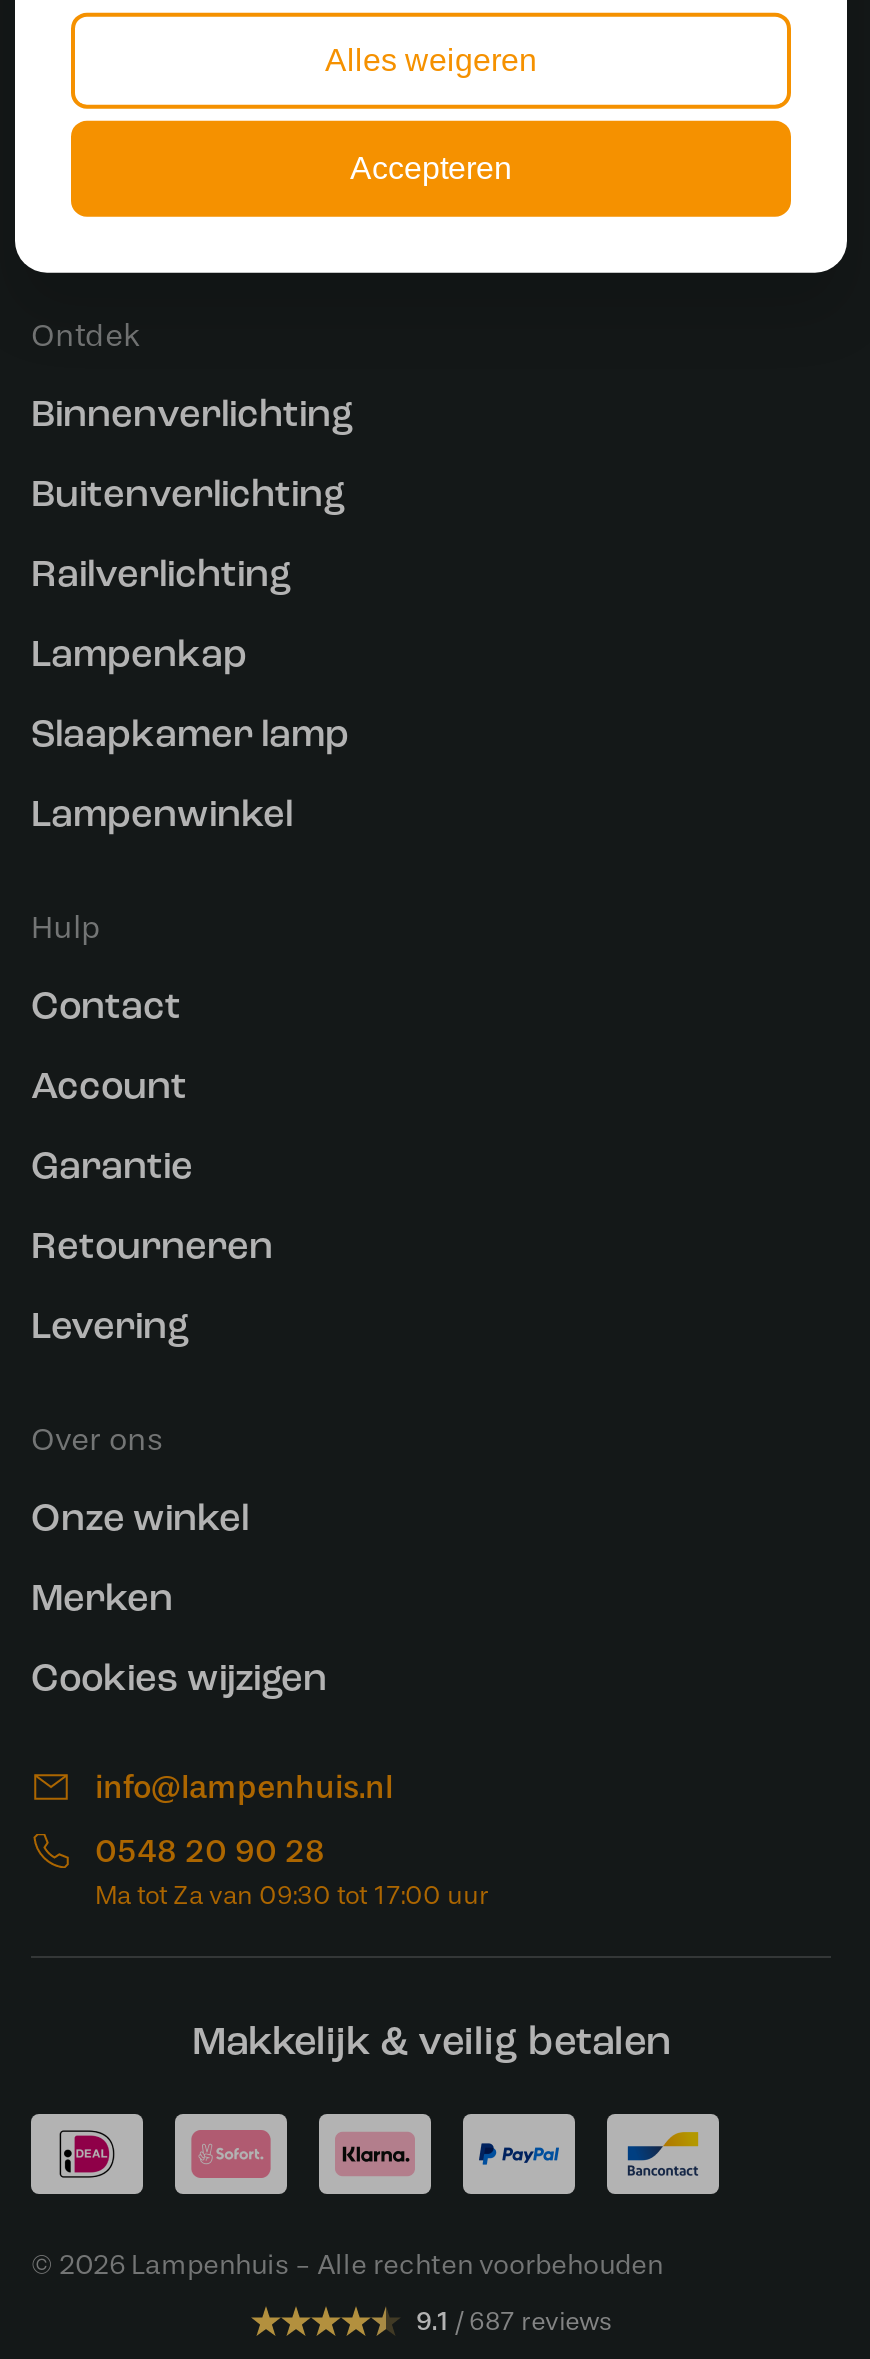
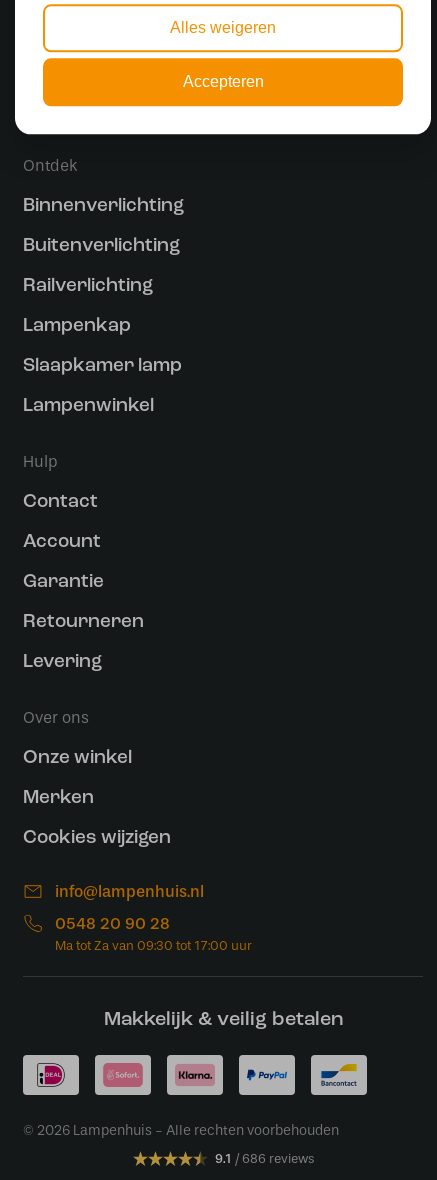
- 9.1 687 reviews
+ 9.1 686 reviews
